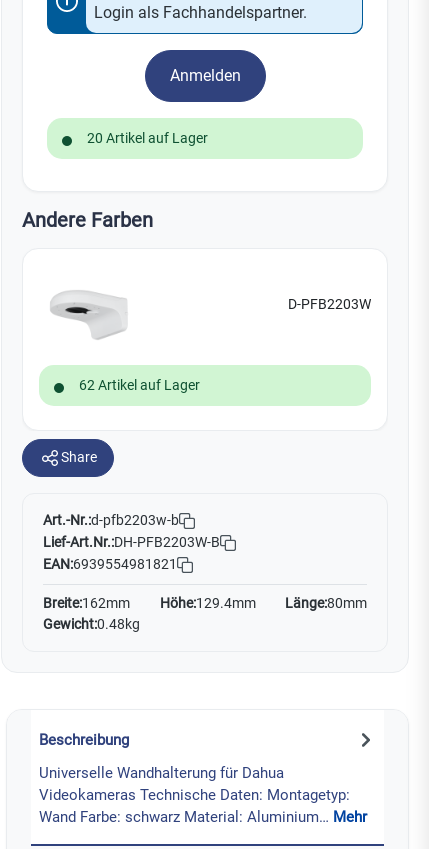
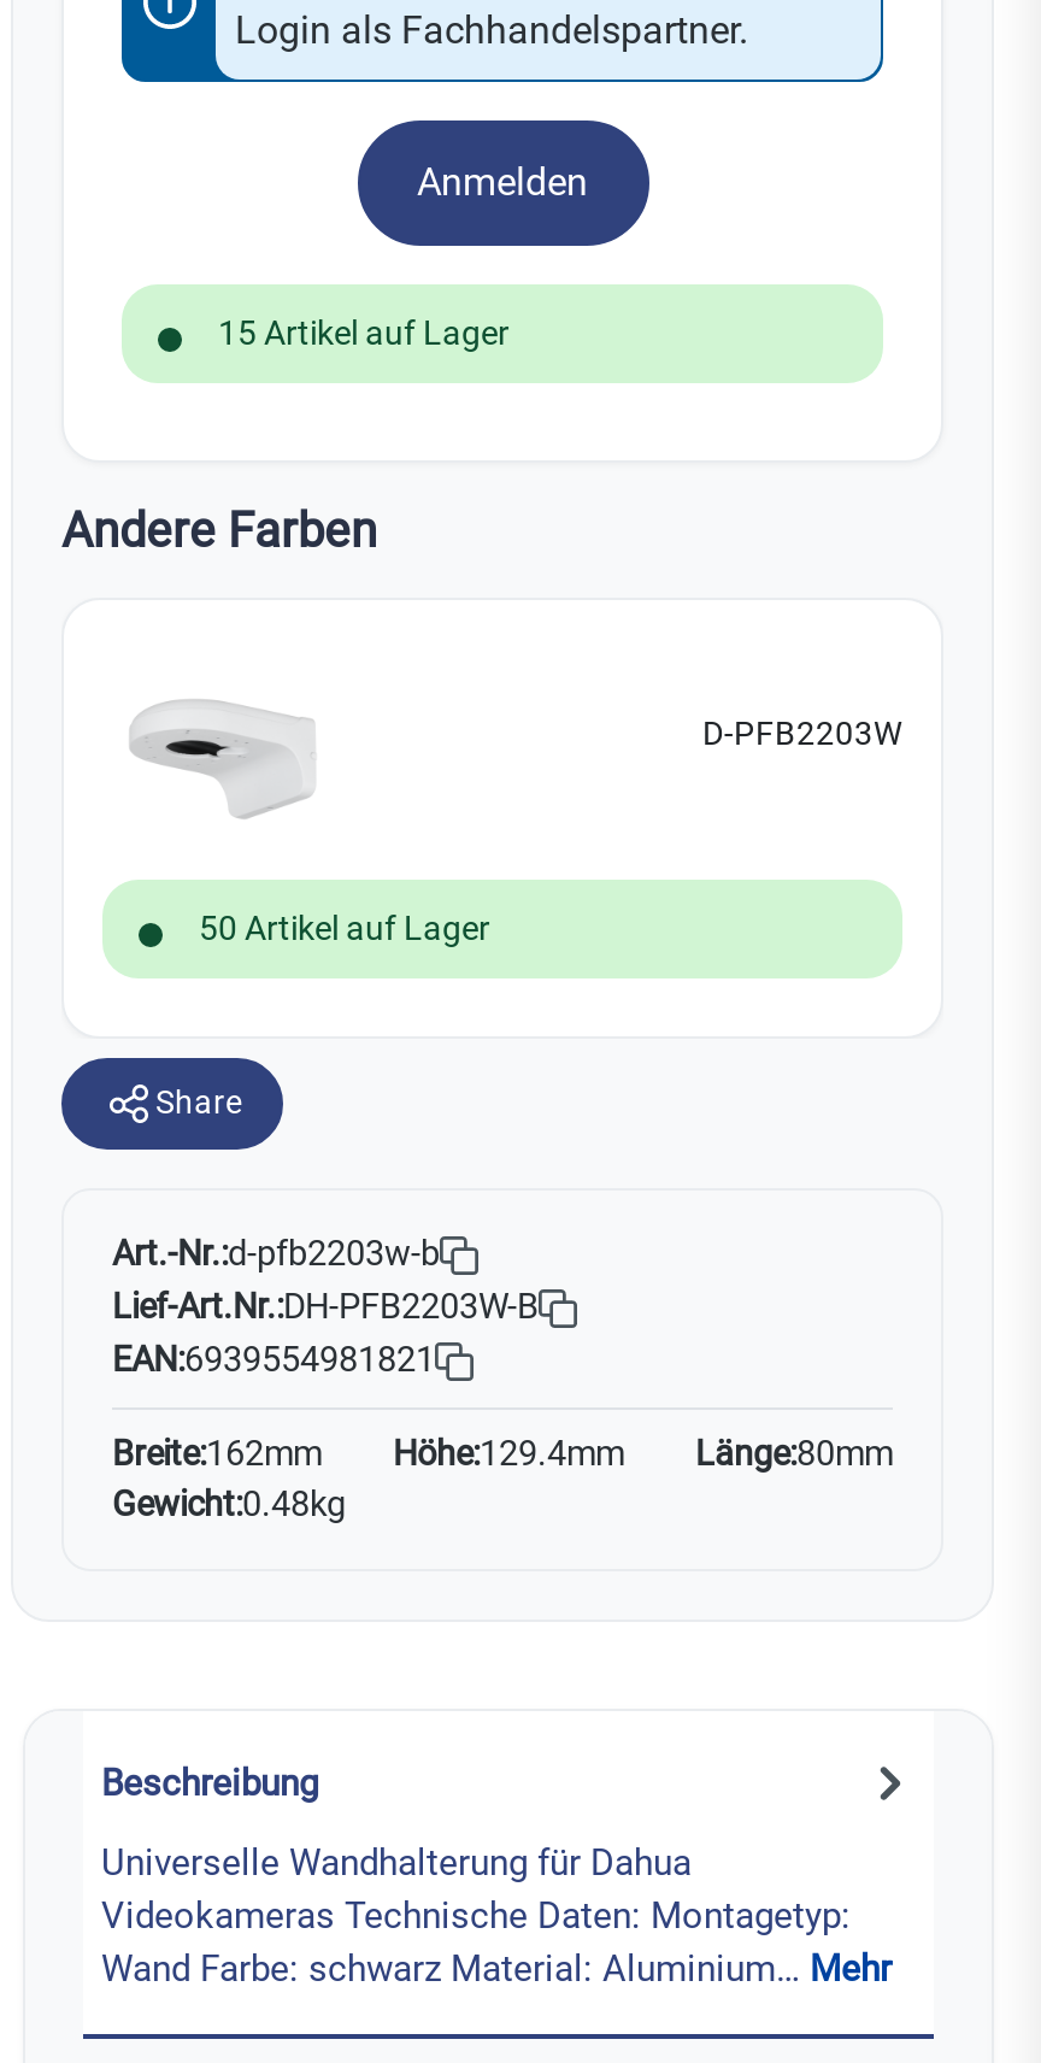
- 20 Artikel auf Lager
+ 15 Artikel auf Lager

- 62 Artikel auf Lager
+ 50 Artikel auf Lager
